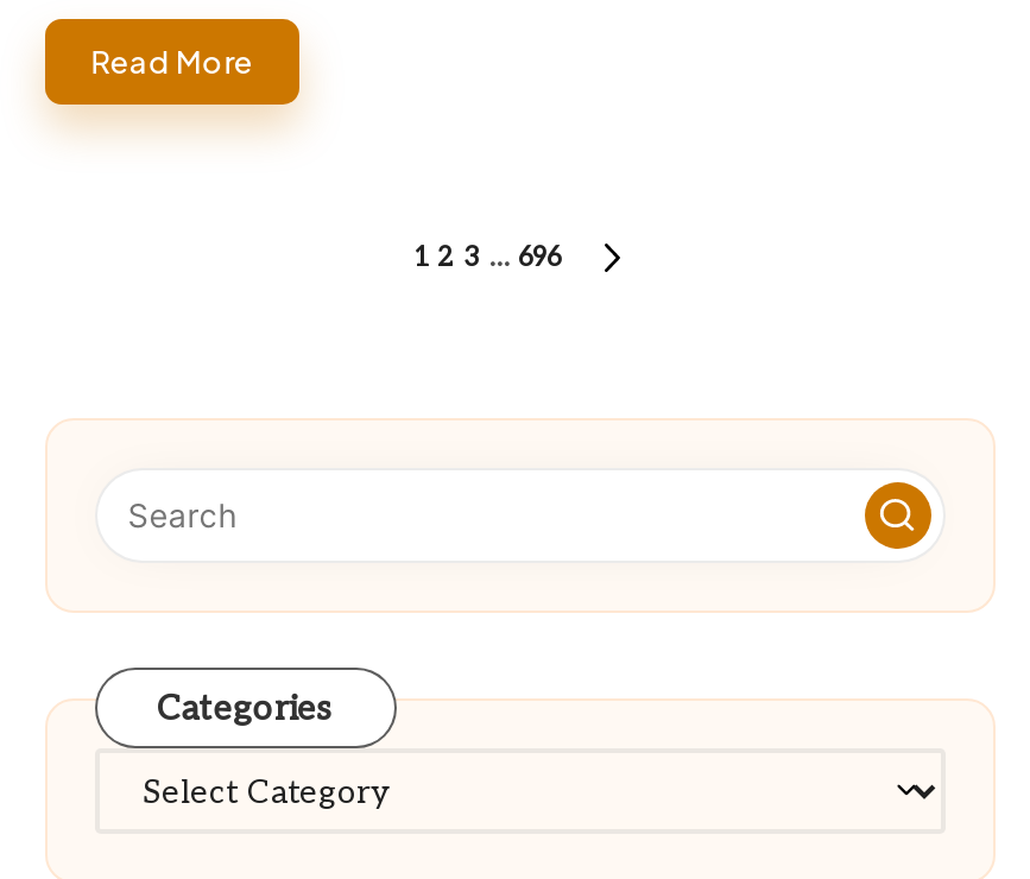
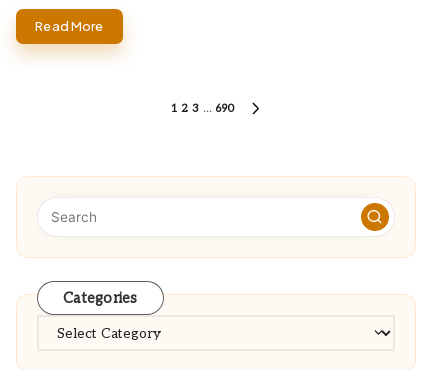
- 1 2 3 … 696
+ 1 2 3 … 690
